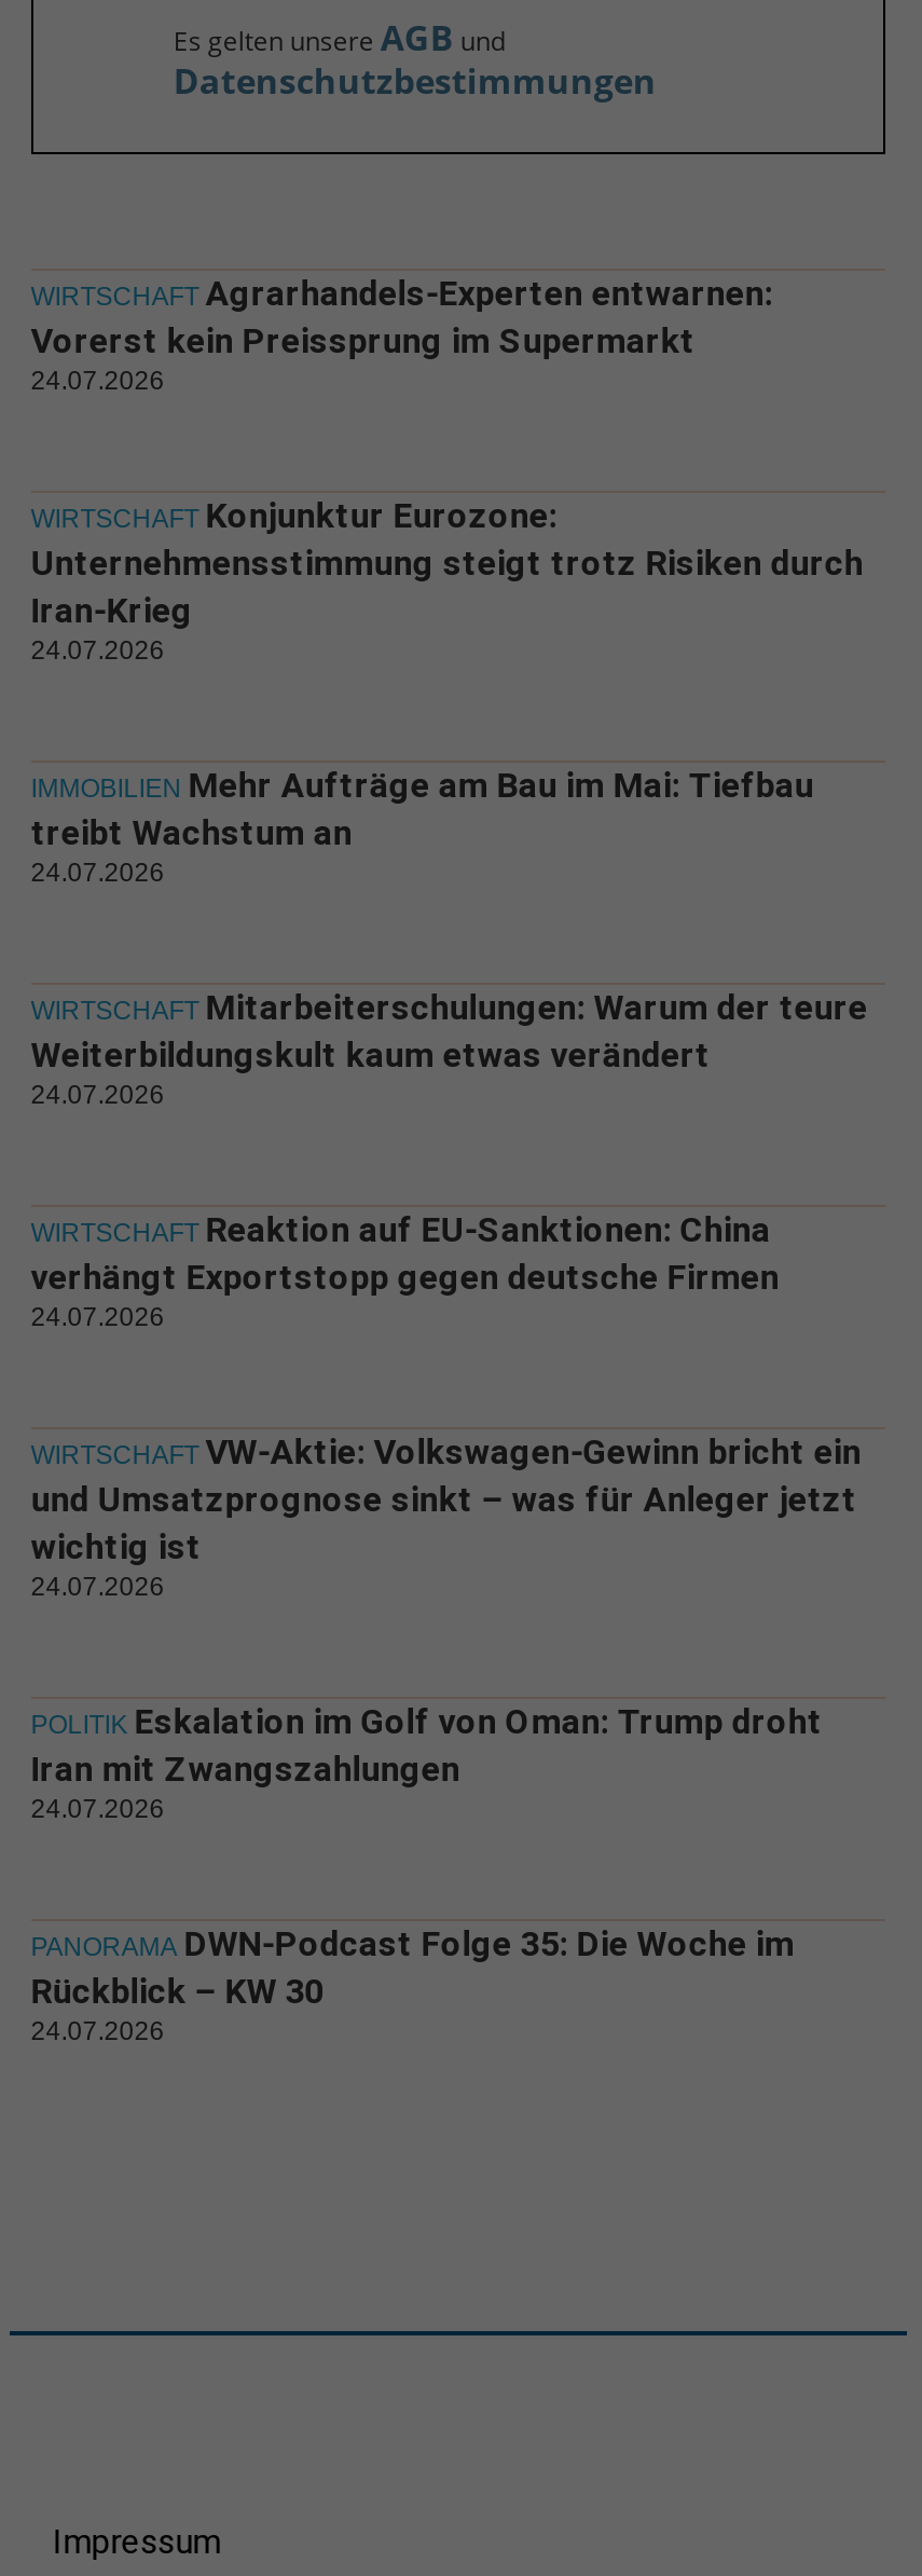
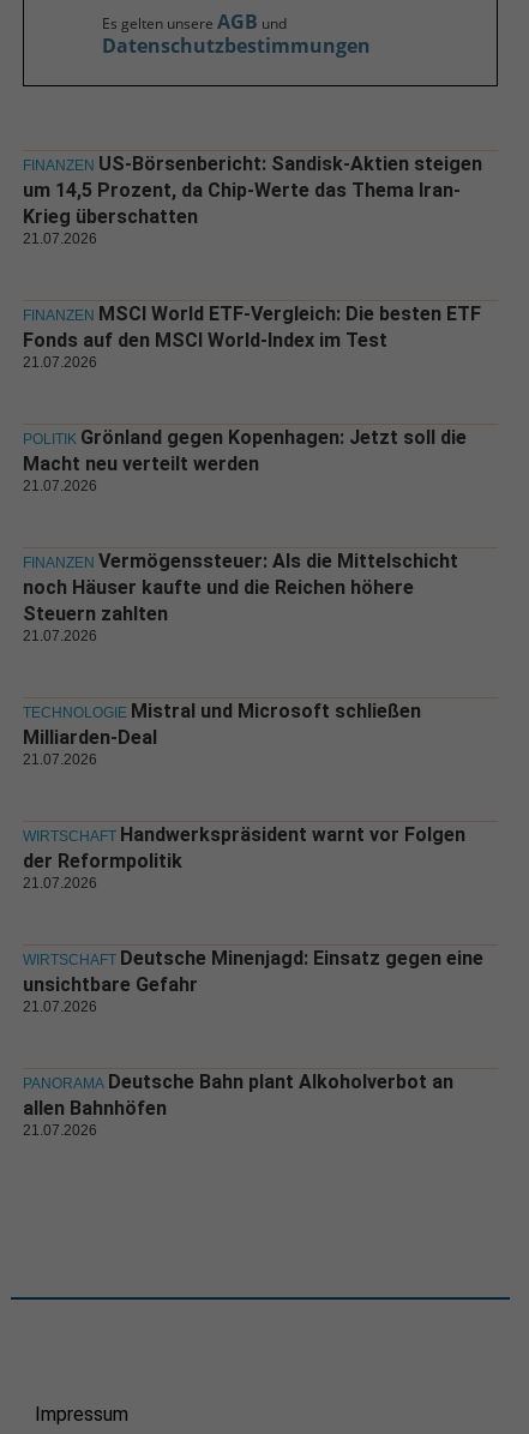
- WIRTSCHAFT Agrarhandels-Experten entwarnen:
- Vorerst kein Preissprung im Supermarkt
- 24.07.2026
+ FINANZEN US-Börsenbericht: Sandisk-Aktien steigen
+ um 14,5 Prozent, da Chip-Werte das Thema Iran-
+ Krieg überschatten
+ 21.07.2026

- WIRTSCHAFT Konjunktur Eurozone:
- Unternehmensstimmung steigt trotz Risiken durch
- Iran-Krieg
- 24.07.2026
+ FINANZEN MSCI World ETF-Vergleich: Die besten ETF
+ Fonds auf den MSCI World-Index im Test
+ 21.07.2026

- IMMOBILIEN Mehr Aufträge am Bau im Mai: Tiefbau
- treibt Wachstum an
- 24.07.2026
+ POLITIK Grönland gegen Kopenhagen: Jetzt soll die
+ Macht neu verteilt werden
+ 21.07.2026

- WIRTSCHAFT Mitarbeiterschulungen: Warum der teure
- Weiterbildungskult kaum etwas verändert
- 24.07.2026
+ FINANZEN Vermögenssteuer: Als die Mittelschicht
+ noch Häuser kaufte und die Reichen höhere
+ Steuern zahlten
+ 21.07.2026

- WIRTSCHAFT Reaktion auf EU-Sanktionen: China
- verhängt Exportstopp gegen deutsche Firmen
- 24.07.2026
+ TECHNOLOGIE Mistral und Microsoft schließen
+ Milliarden-Deal
+ 21.07.2026

- WIRTSCHAFT VW-Aktie: Volkswagen-Gewinn bricht ein
- und Umsatzprognose sinkt – was für Anleger jetzt
- wichtig ist
- 24.07.2026
+ WIRTSCHAFT Handwerkspräsident warnt vor Folgen
+ der Reformpolitik
+ 21.07.2026

- POLITIK Eskalation im Golf von Oman: Trump droht
- Iran mit Zwangszahlungen
- 24.07.2026
+ WIRTSCHAFT Deutsche Minenjagd: Einsatz gegen eine
+ unsichtbare Gefahr
+ 21.07.2026

- PANORAMA DWN-Podcast Folge 35: Die Woche im
- Rückblick – KW 30
- 24.07.2026
+ PANORAMA Deutsche Bahn plant Alkoholverbot an
+ allen Bahnhöfen
+ 21.07.2026
